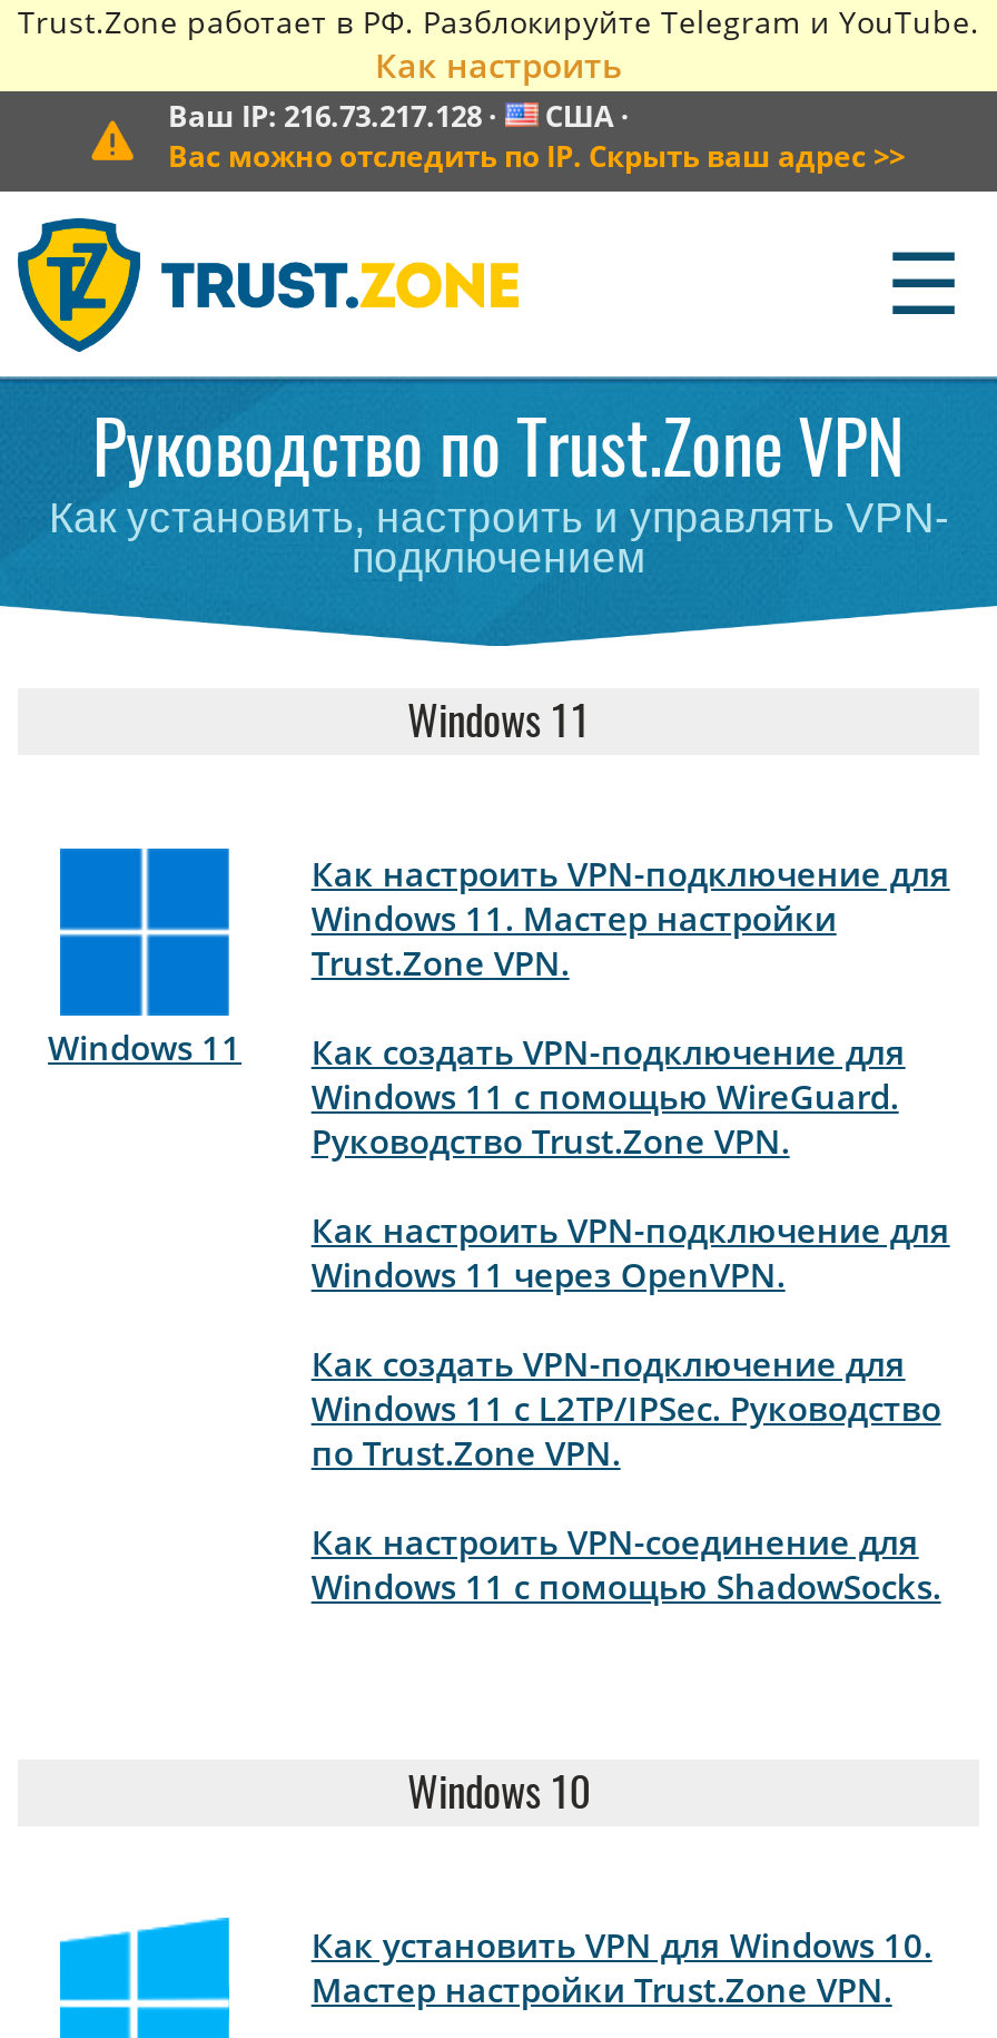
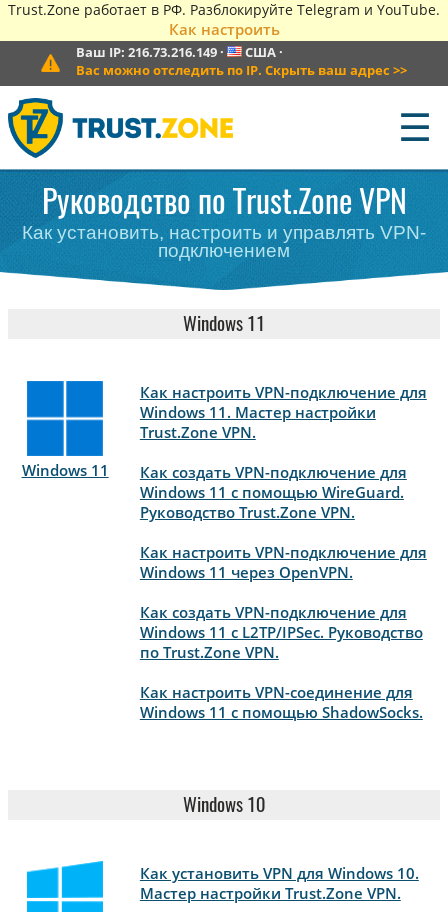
- Ваш IP: 216.73.217.128 · США ·
+ Ваш IP: 216.73.216.149 · США ·
